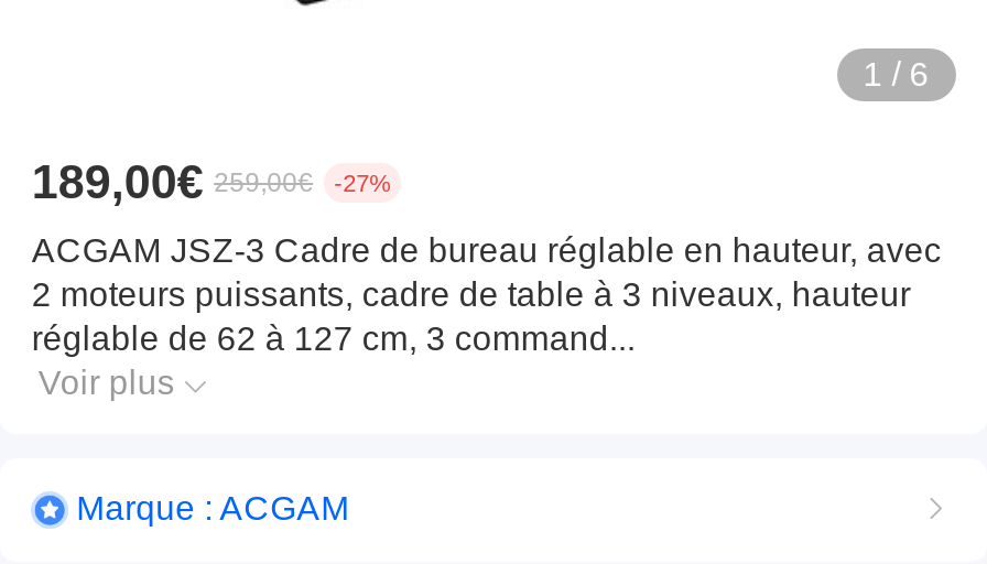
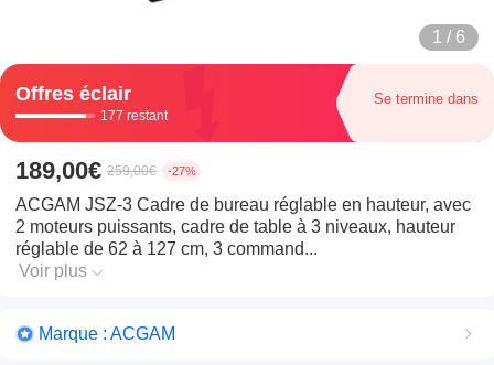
+ [image]
+ Offres éclair
+ 177 restant

+ Se termine dans
